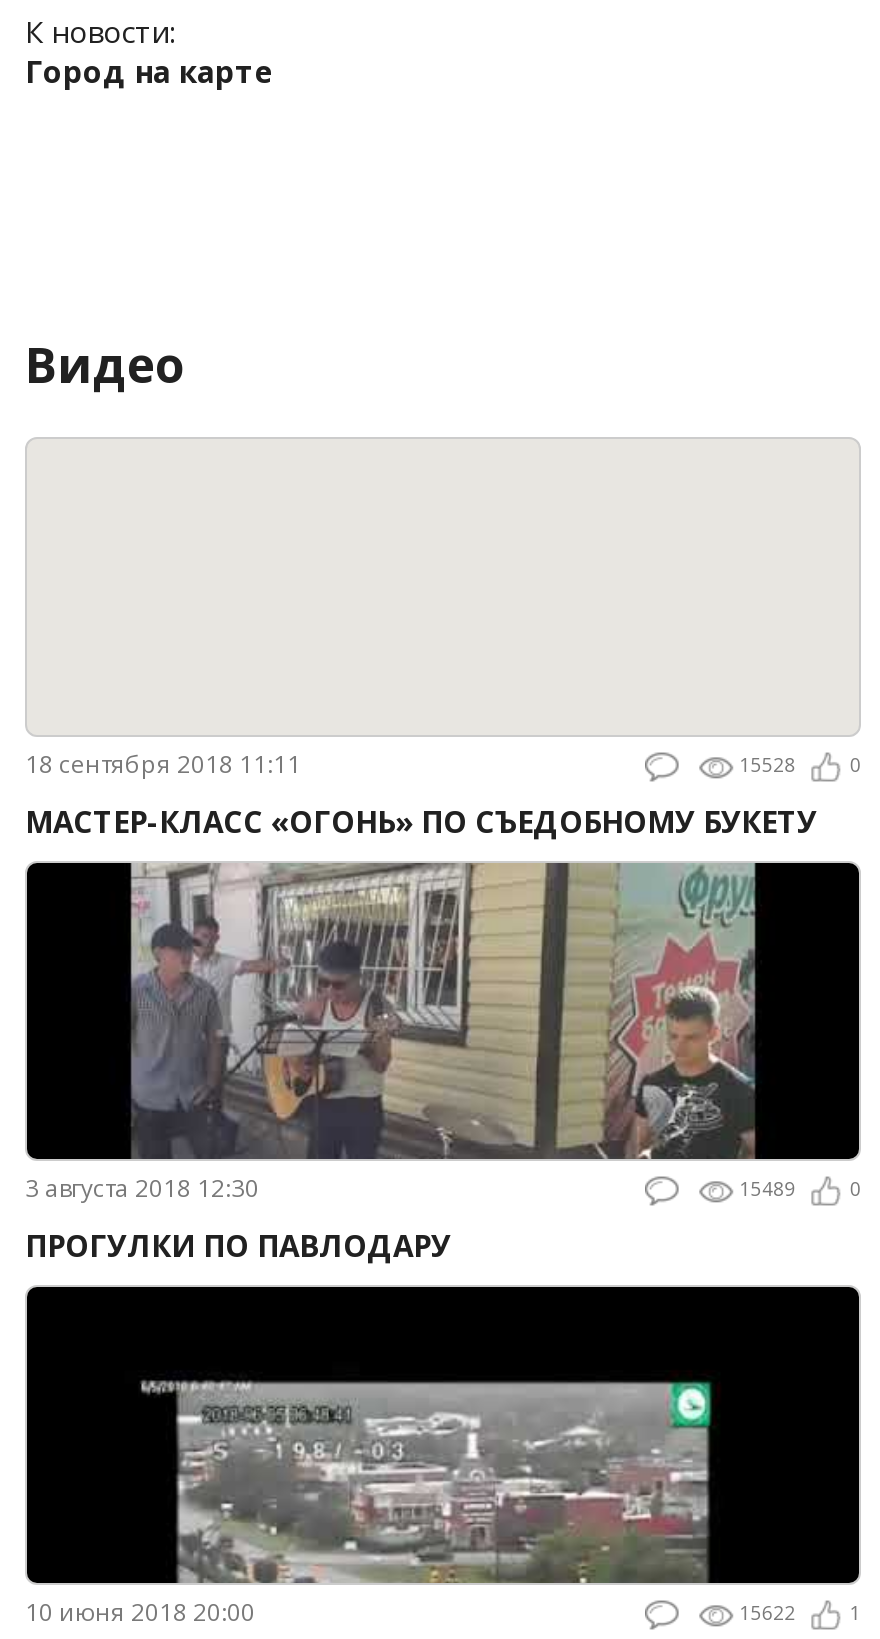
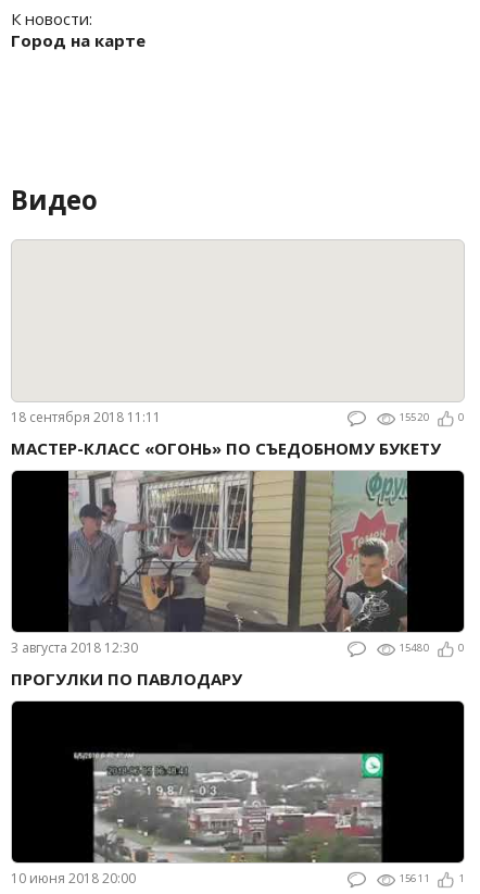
- 15528 0
+ 15520 0

- 15489 0
+ 15480 0

- 15622 1
+ 15611 1
